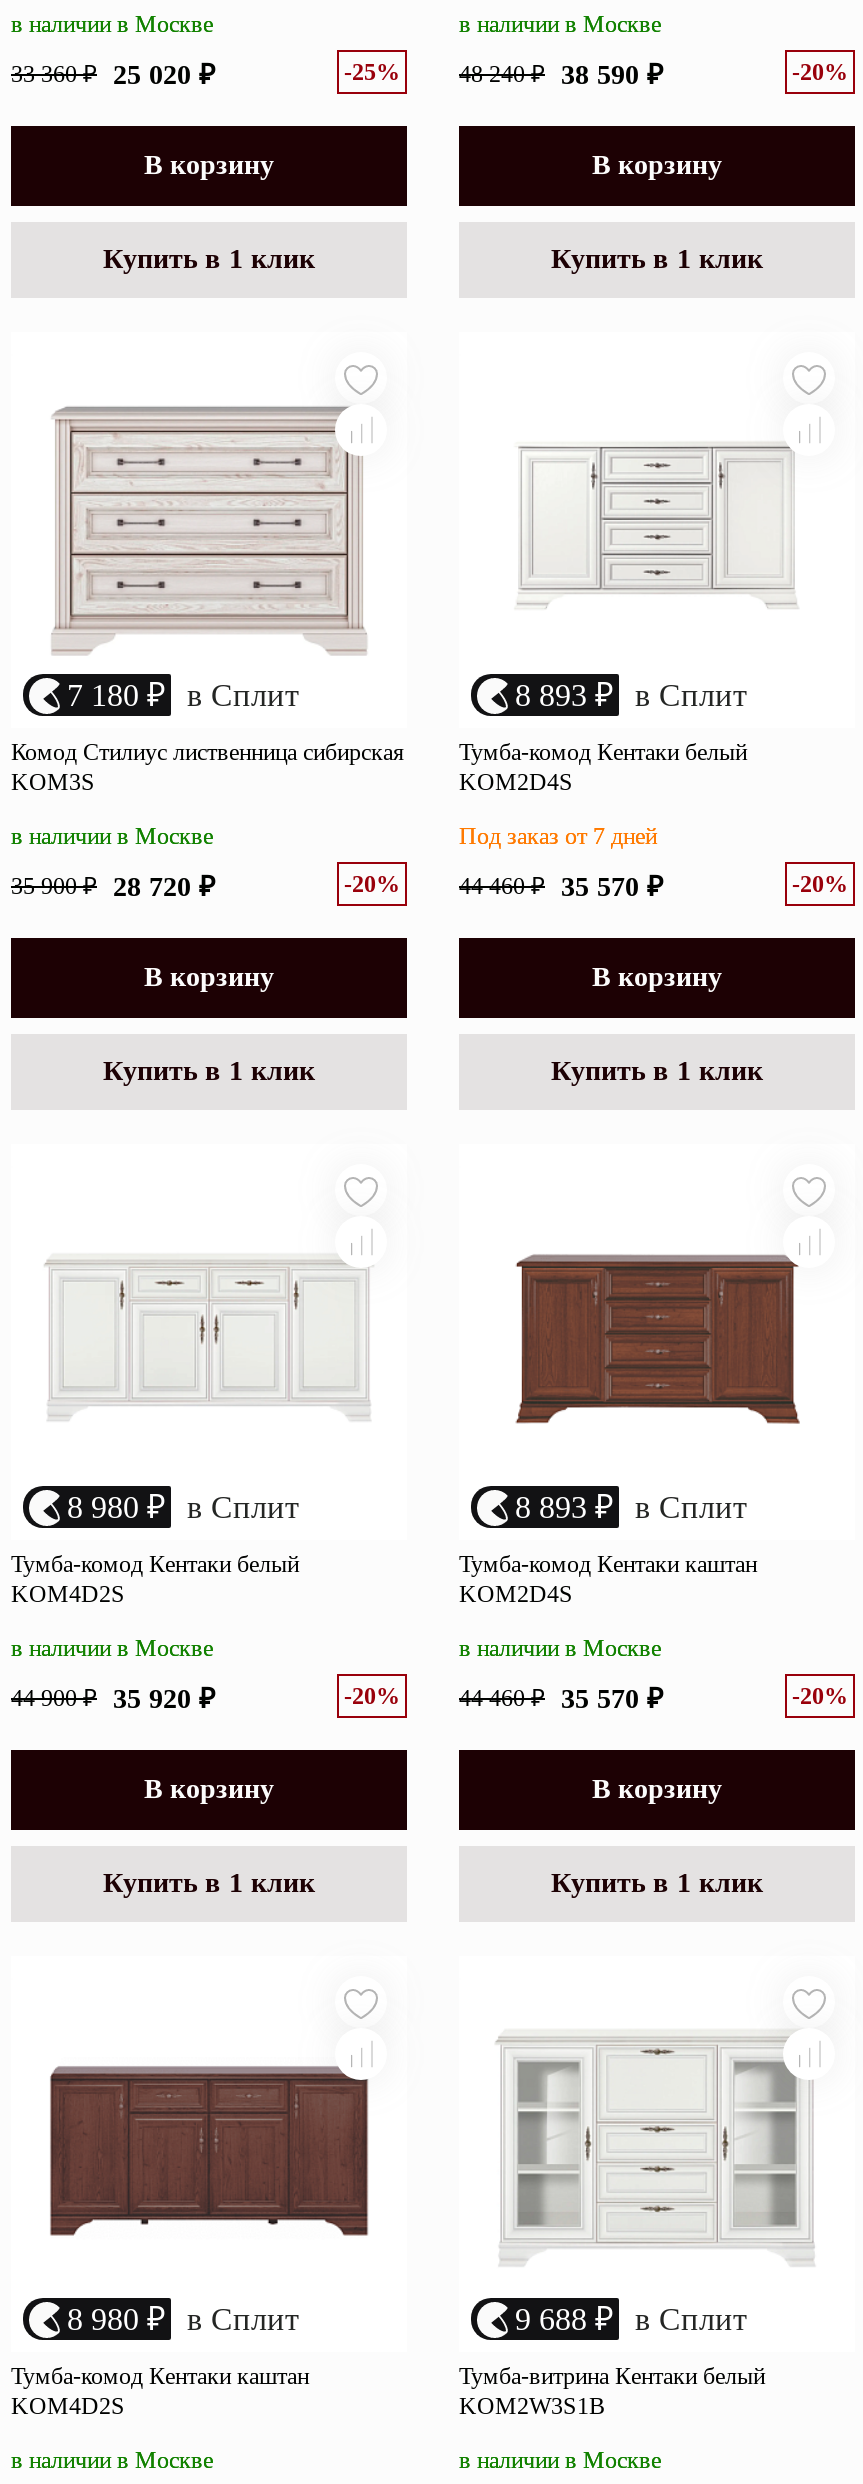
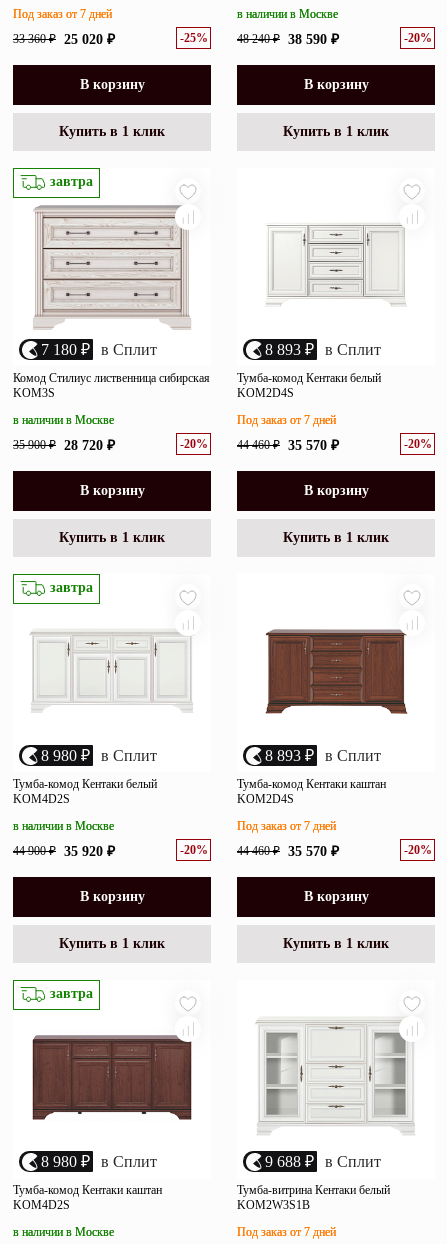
- в наличии в Москве
+ Под заказ от 7 дней

+ завтра

+ завтра

- в наличии в Москве
+ Под заказ от 7 дней

+ завтра

- в наличии в Москве
+ Под заказ от 7 дней
